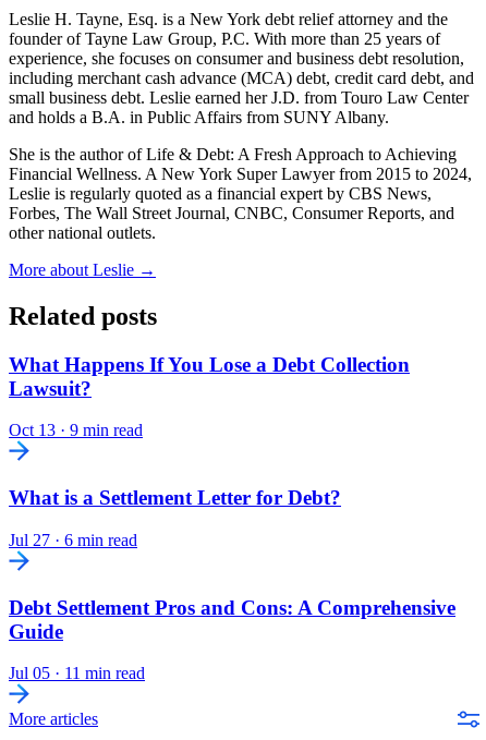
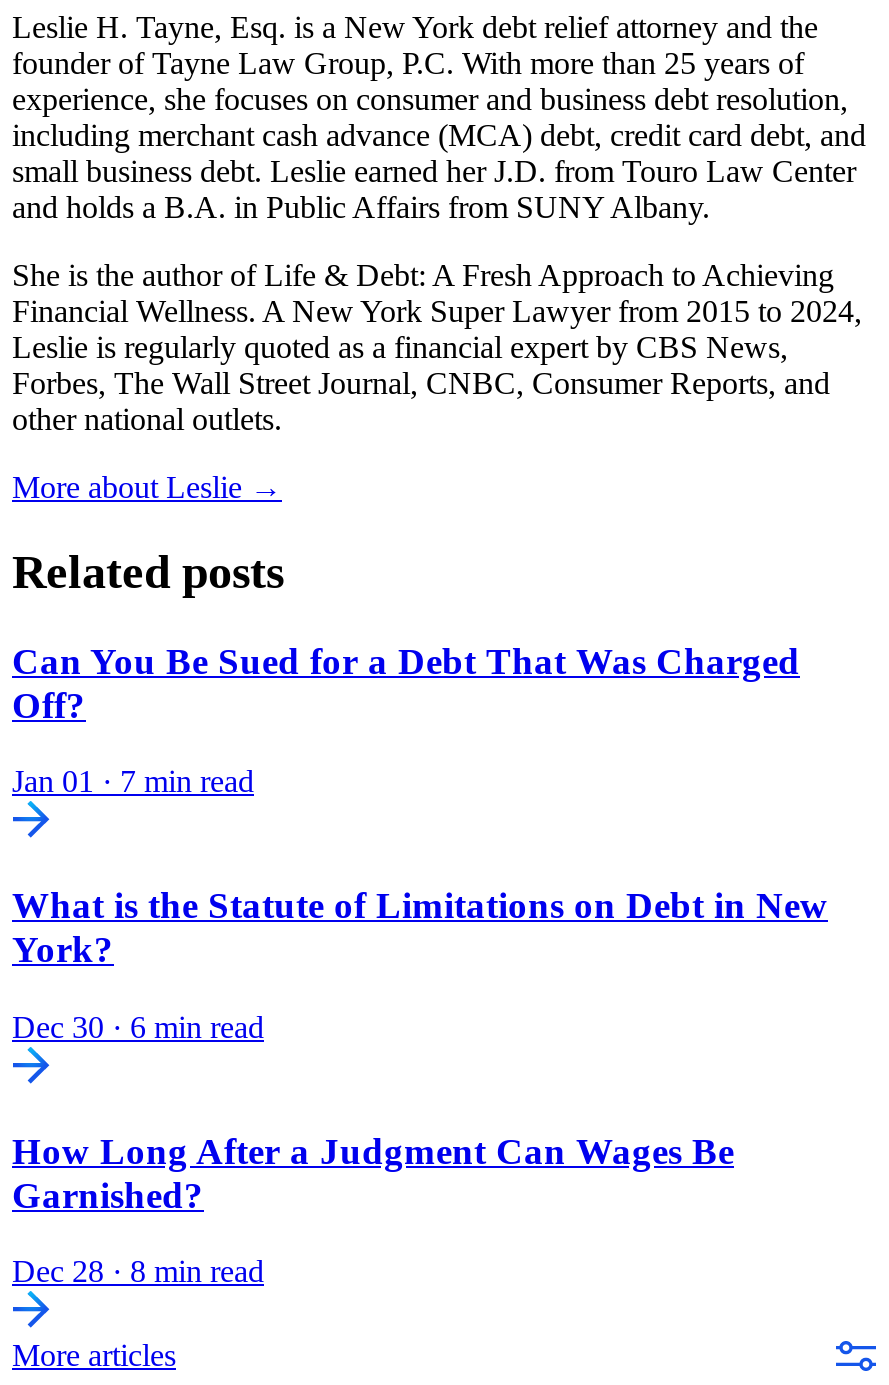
- What Happens If You Lose a Debt Collection
- Lawsuit?
+ Can You Be Sued for a Debt That Was Charged
+ Off?

- Oct 13 · 9 min read
+ Jan 01 · 7 min read

- What is a Settlement Letter for Debt?
+ What is the Statute of Limitations on Debt in New
+ York?

- Jul 27 · 6 min read
+ Dec 30 · 6 min read

- Debt Settlement Pros and Cons: A Comprehensive
- Guide
+ How Long After a Judgment Can Wages Be
+ Garnished?

- Jul 05 · 11 min read
+ Dec 28 · 8 min read
